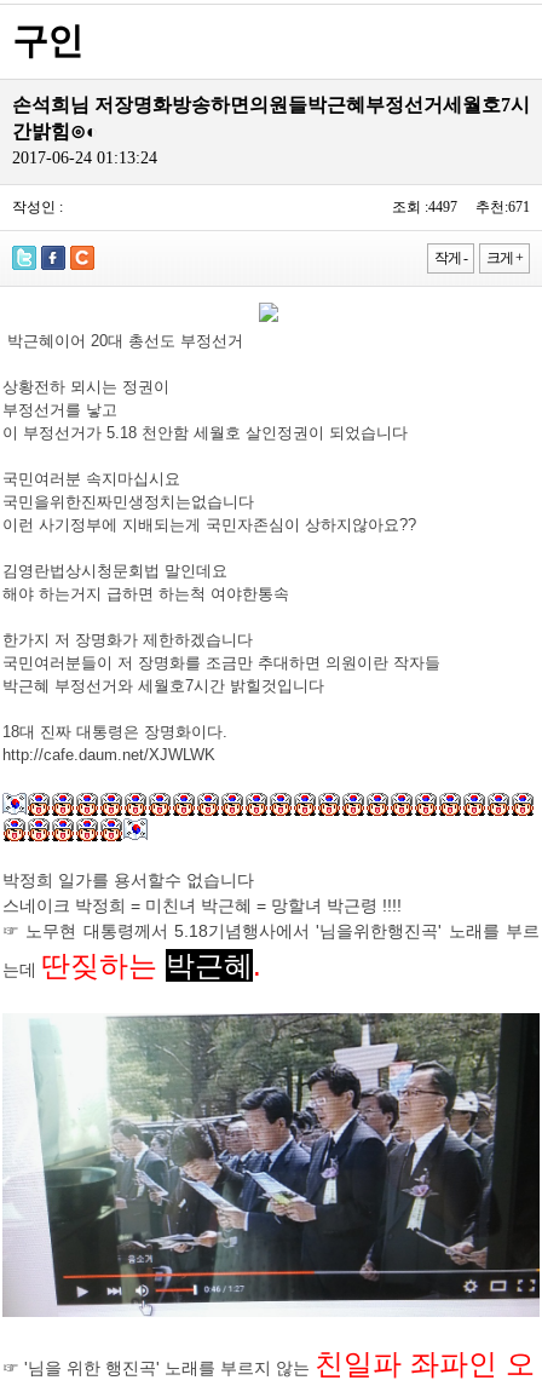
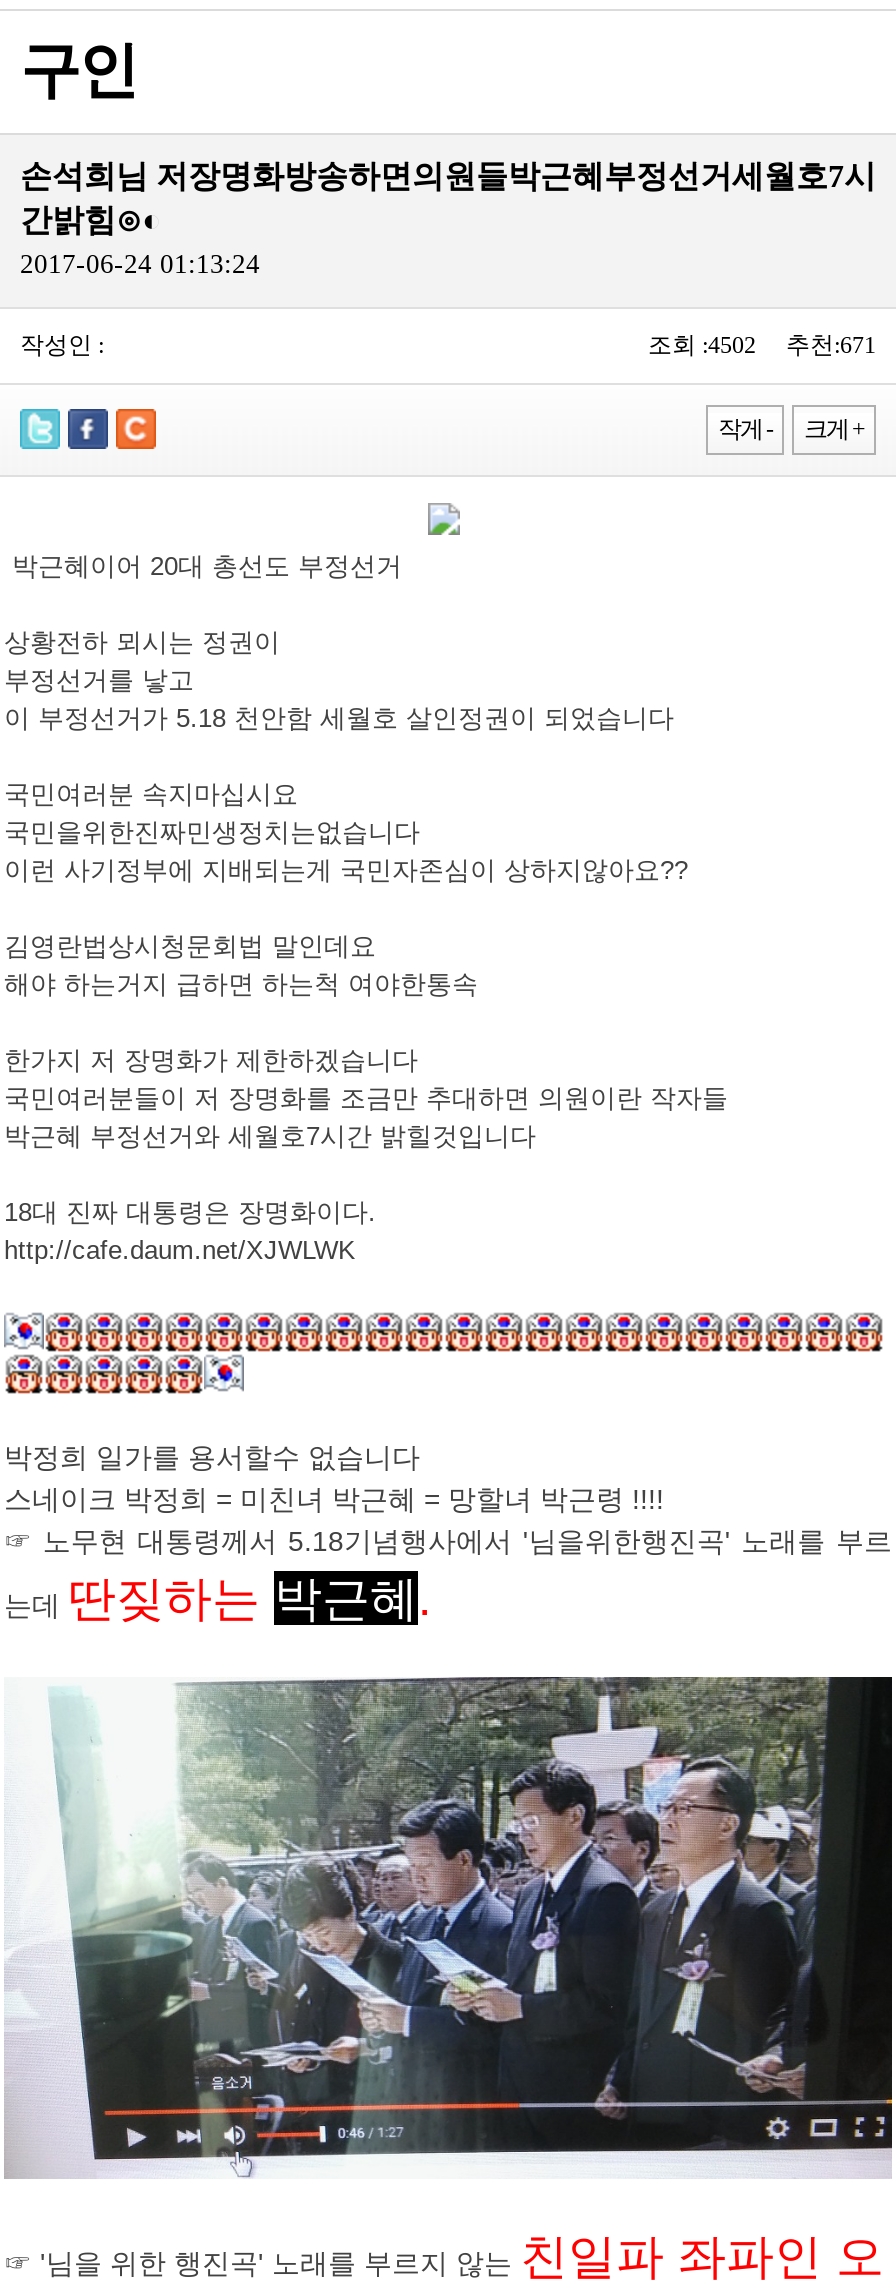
- 조회 :4497 추천:671
+ 조회 :4502 추천:671
